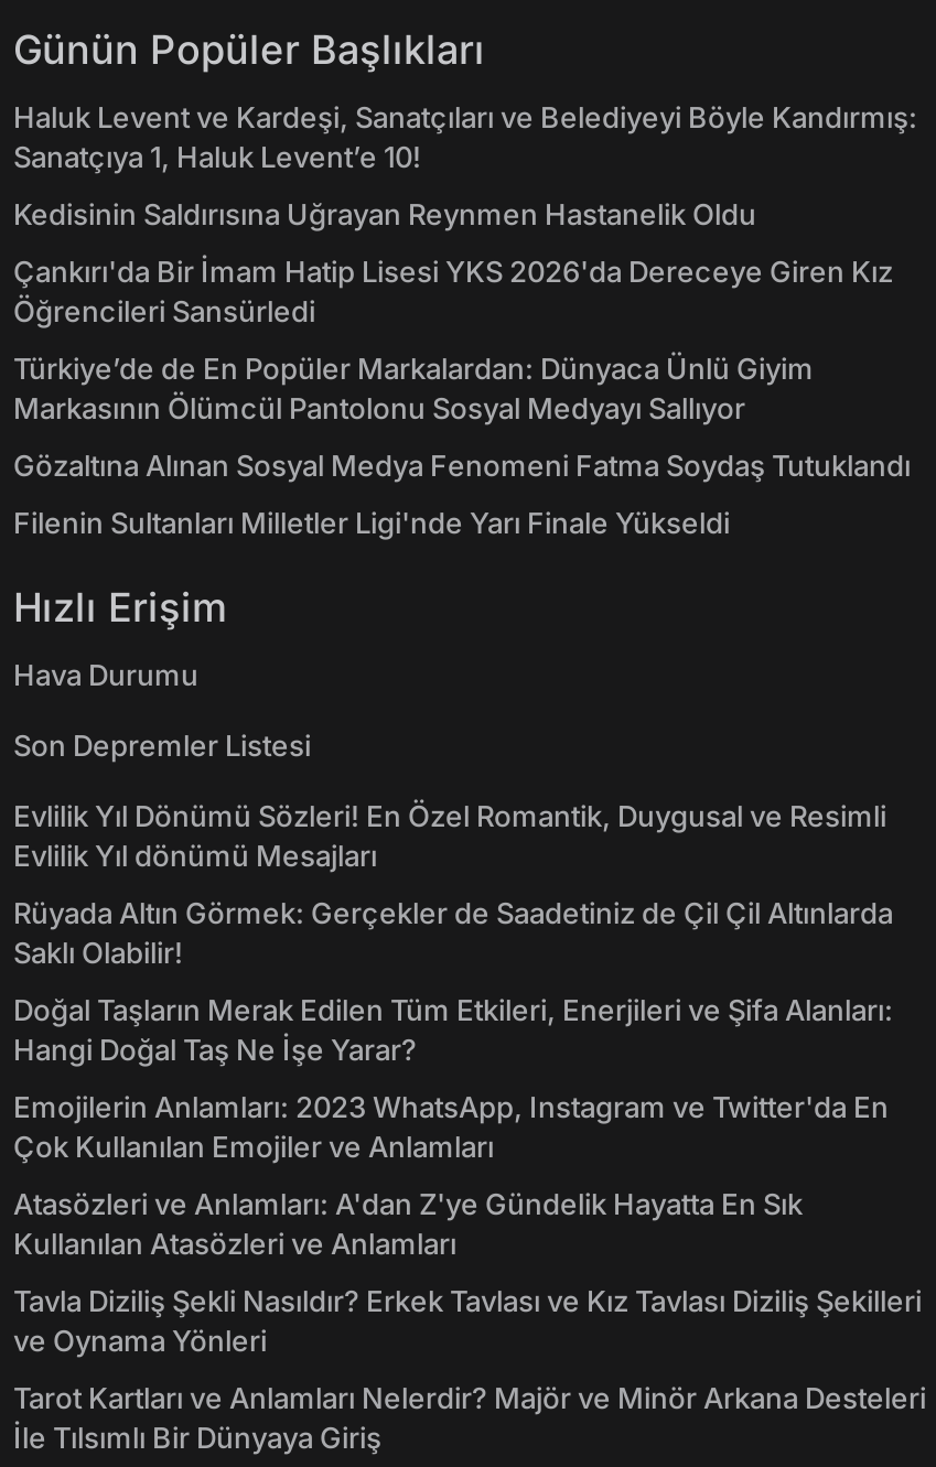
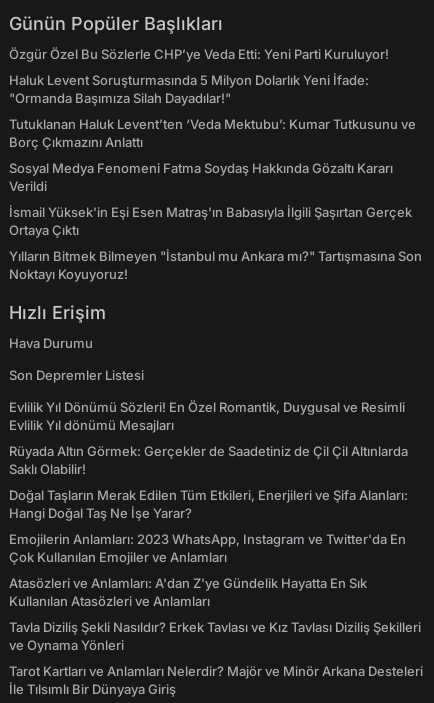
- Haluk Levent ve Kardeşi, Sanatçıları ve Belediyeyi Böyle Kandırmış:
- Sanatçıya 1, Haluk Levent’e 10!
+ Özgür Özel Bu Sözlerle CHP’ye Veda Etti: Yeni Parti Kuruluyor!

- Kedisinin Saldırısına Uğrayan Reynmen Hastanelik Oldu
+ Haluk Levent Soruşturmasında 5 Milyon Dolarlık Yeni İfade:
+ "Ormanda Başımıza Silah Dayadılar!"

- Çankırı'da Bir İmam Hatip Lisesi YKS 2026'da Dereceye Giren Kız
- Öğrencileri Sansürledi
+ Tutuklanan Haluk Levent’ten ‘Veda Mektubu’: Kumar Tutkusunu ve
+ Borç Çıkmazını Anlattı

- Türkiye’de de En Popüler Markalardan: Dünyaca Ünlü Giyim
- Markasının Ölümcül Pantolonu Sosyal Medyayı Sallıyor
+ Sosyal Medya Fenomeni Fatma Soydaş Hakkında Gözaltı Kararı
+ Verildi

- Gözaltına Alınan Sosyal Medya Fenomeni Fatma Soydaş Tutuklandı
+ İsmail Yüksek'in Eşi Esen Matraş'ın Babasıyla İlgili Şaşırtan Gerçek
+ Ortaya Çıktı

- Filenin Sultanları Milletler Ligi'nde Yarı Finale Yükseldi
+ Yılların Bitmek Bilmeyen "İstanbul mu Ankara mı?" Tartışmasına Son
+ Noktayı Koyuyoruz!
